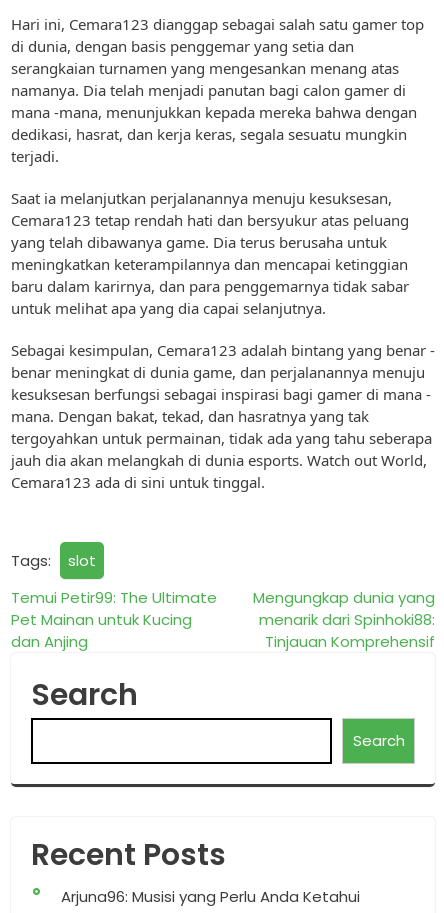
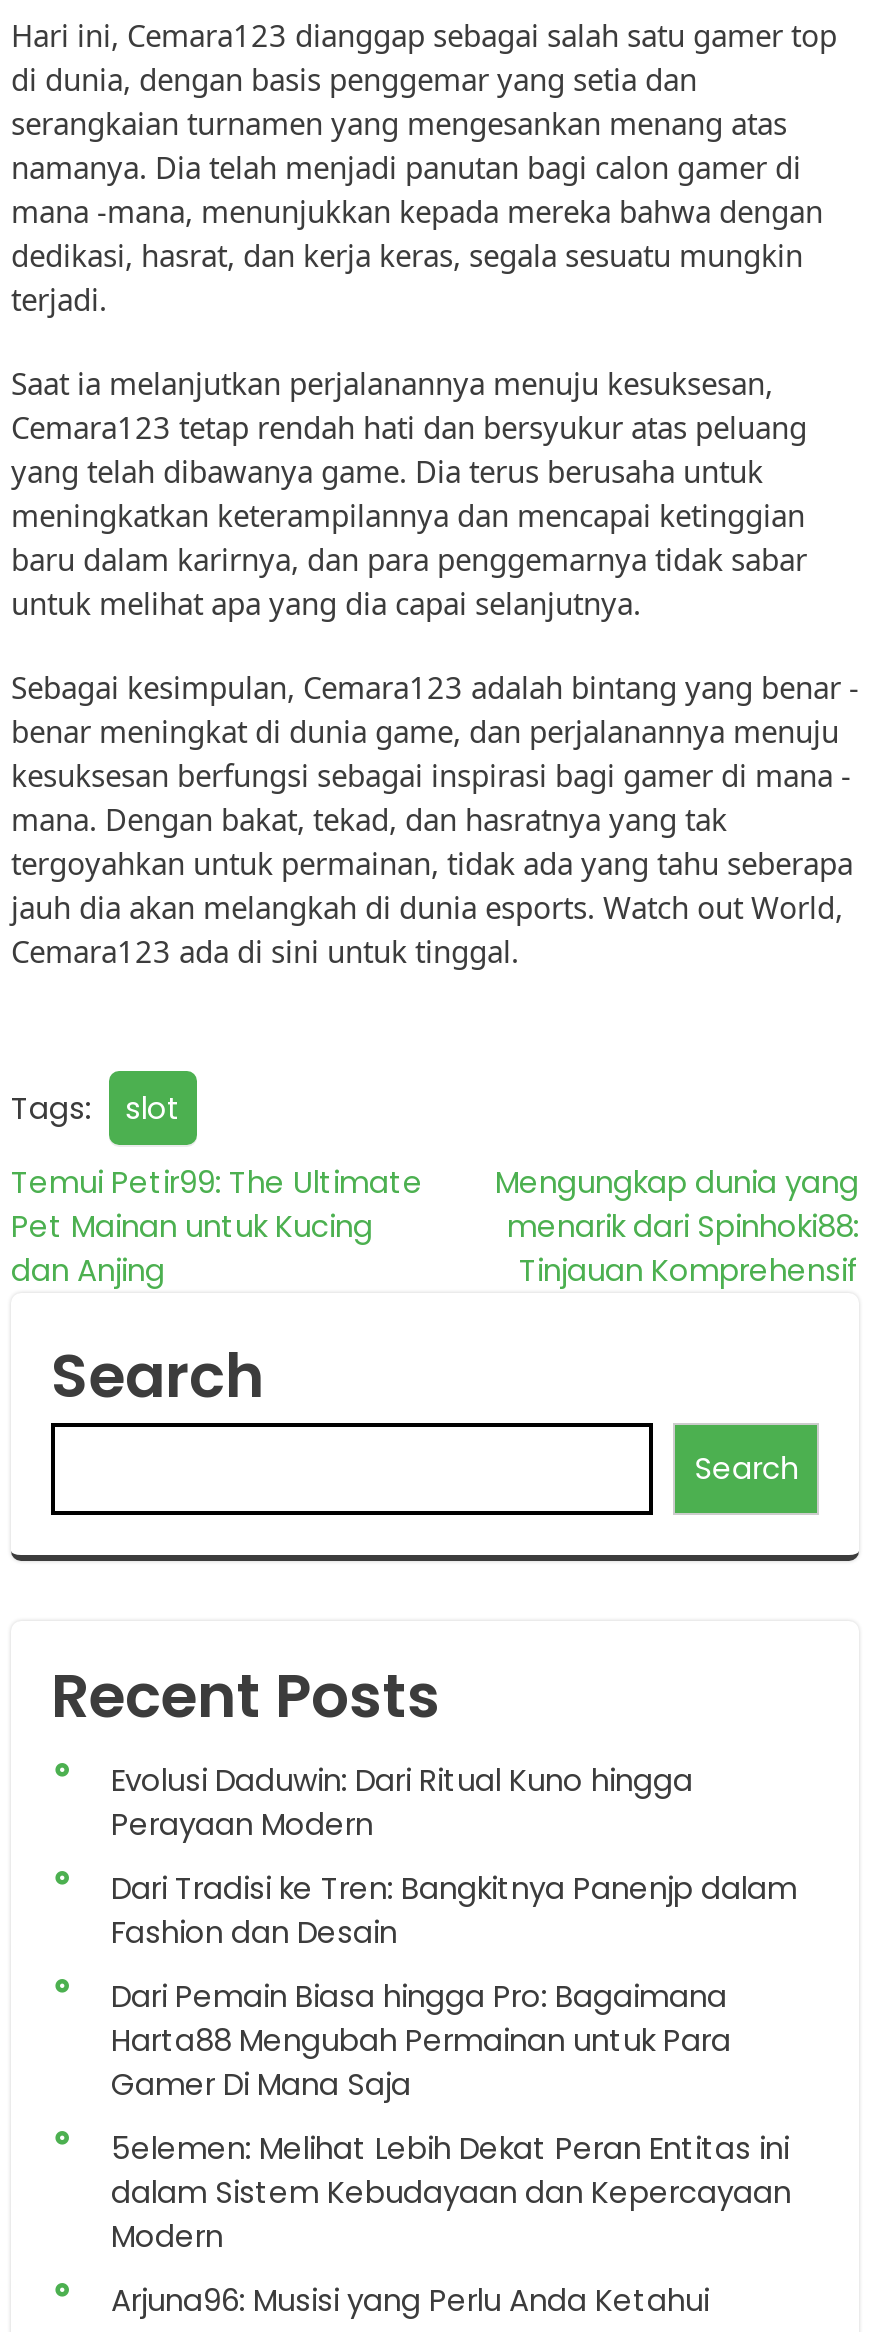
+ Evolusi Daduwin: Dari Ritual Kuno hingga
+ Perayaan Modern
+ Dari Tradisi ke Tren: Bangkitnya Panenjp dalam
+ Fashion dan Desain
+ Dari Pemain Biasa hingga Pro: Bagaimana
+ Harta88 Mengubah Permainan untuk Para
+ Gamer Di Mana Saja
+ 5elemen: Melihat Lebih Dekat Peran Entitas ini
+ dalam Sistem Kebudayaan dan Kepercayaan
+ Modern
